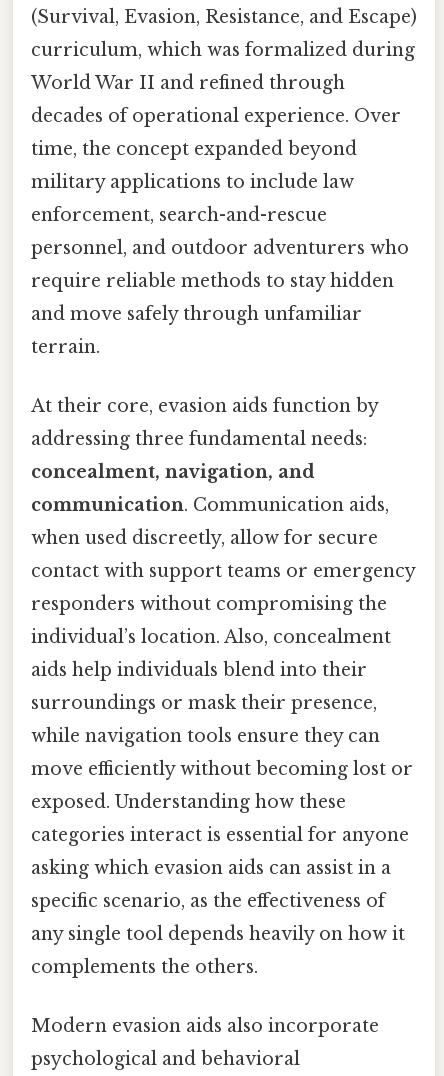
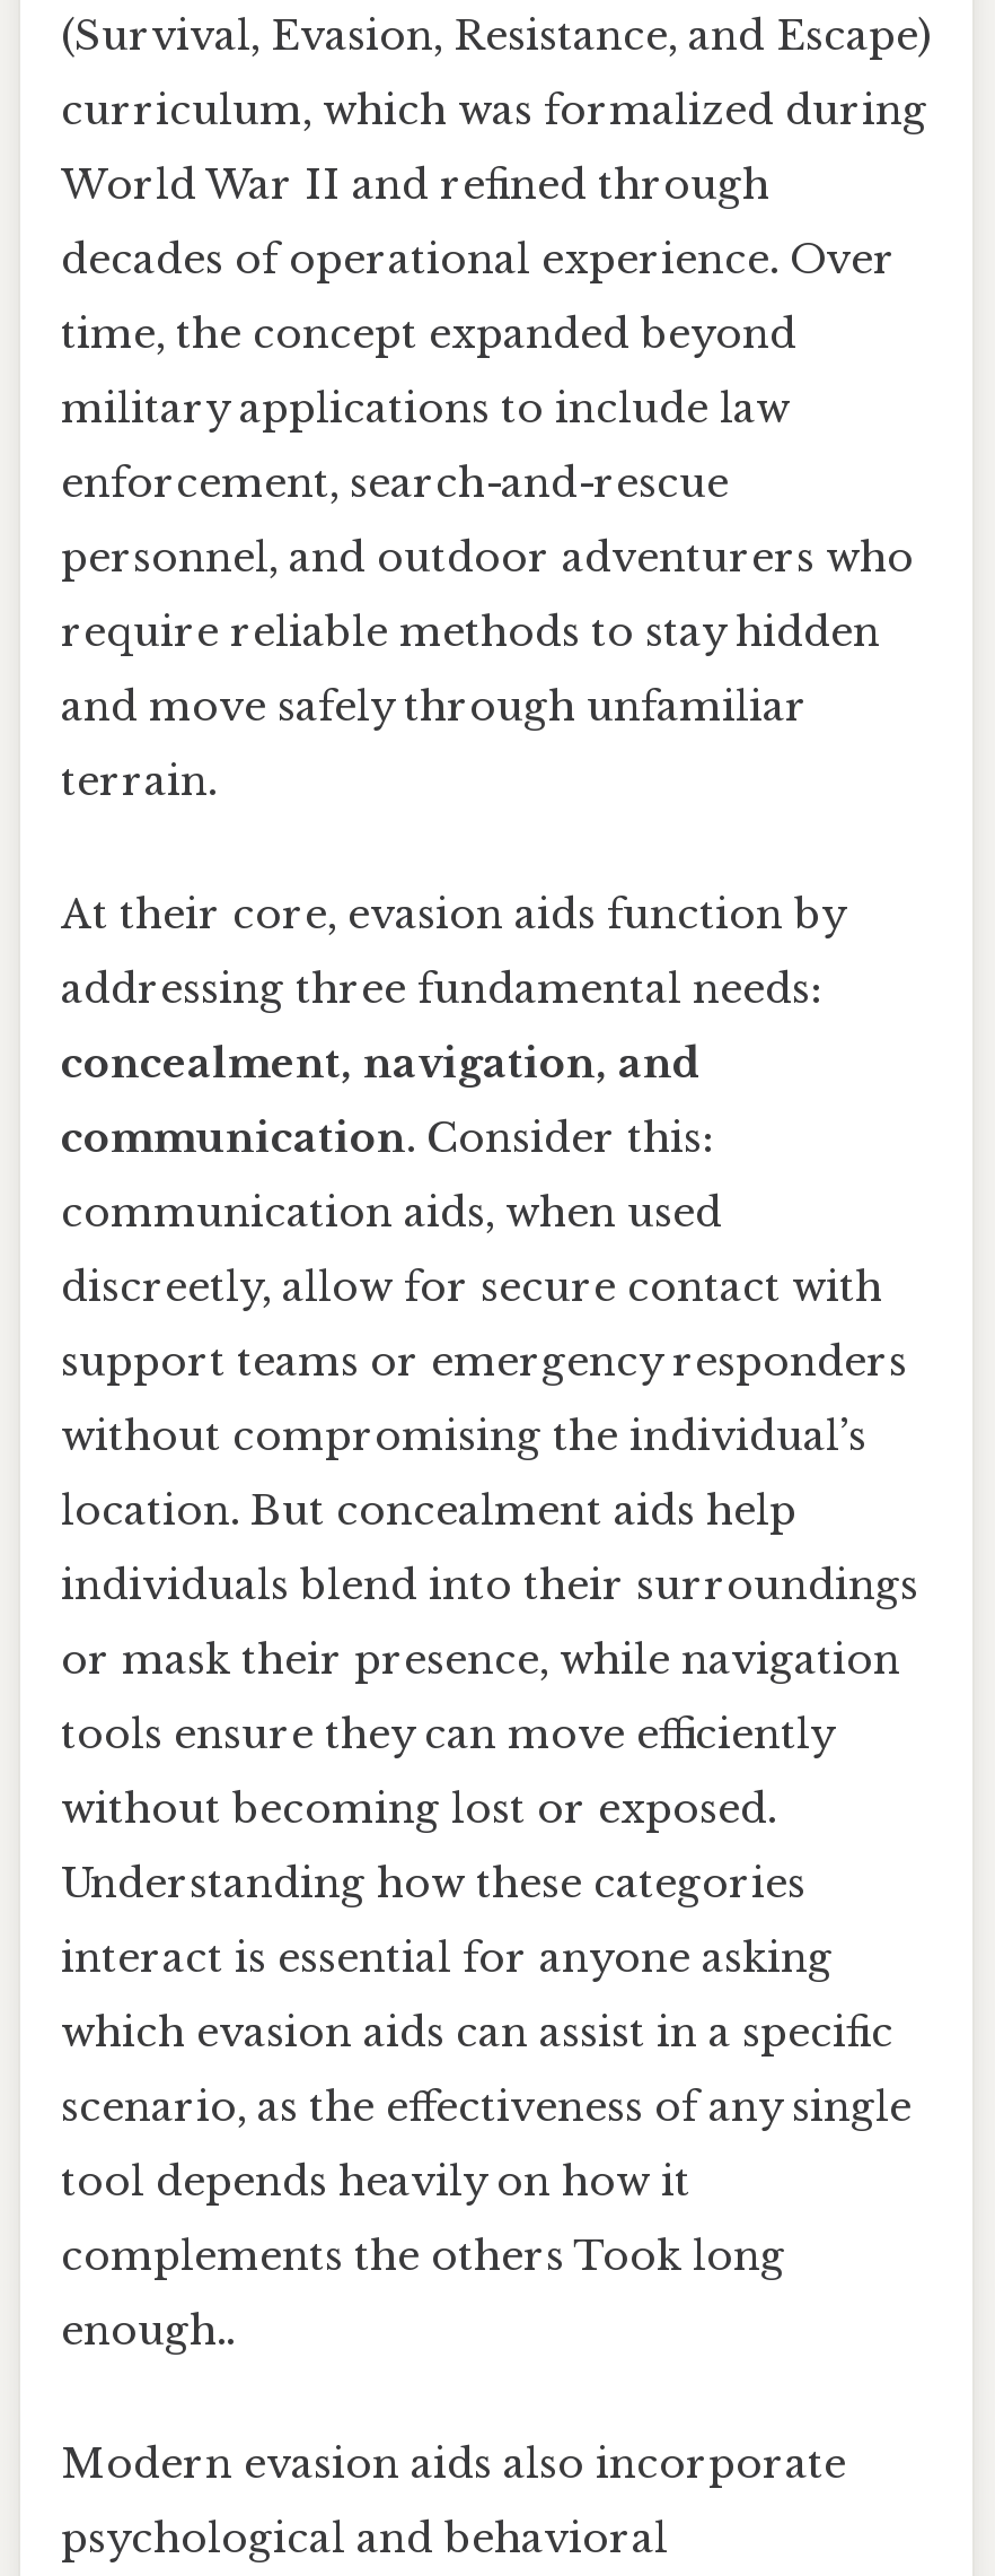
- communication. Communication aids,
- when used discreetly, allow for secure
- contact with support teams or emergency
- responders without compromising the
- individual’s location. Also, concealment
- aids help individuals blend into their
- surroundings or mask their presence,
- while navigation tools ensure they can
- move efficiently without becoming lost or
- exposed. Understanding how these
- categories interact is essential for anyone
- asking which evasion aids can assist in a
- specific scenario, as the effectiveness of
- any single tool depends heavily on how it
- complements the others.
+ communication. Consider this:
+ communication aids, when used
+ discreetly, allow for secure contact with
+ support teams or emergency responders
+ without compromising the individual’s
+ location. But concealment aids help
+ individuals blend into their surroundings
+ or mask their presence, while navigation
+ tools ensure they can move efficiently
+ without becoming lost or exposed.
+ Understanding how these categories
+ interact is essential for anyone asking
+ which evasion aids can assist in a specific
+ scenario, as the effectiveness of any single
+ tool depends heavily on how it
+ complements the others Took long
+ enough..
